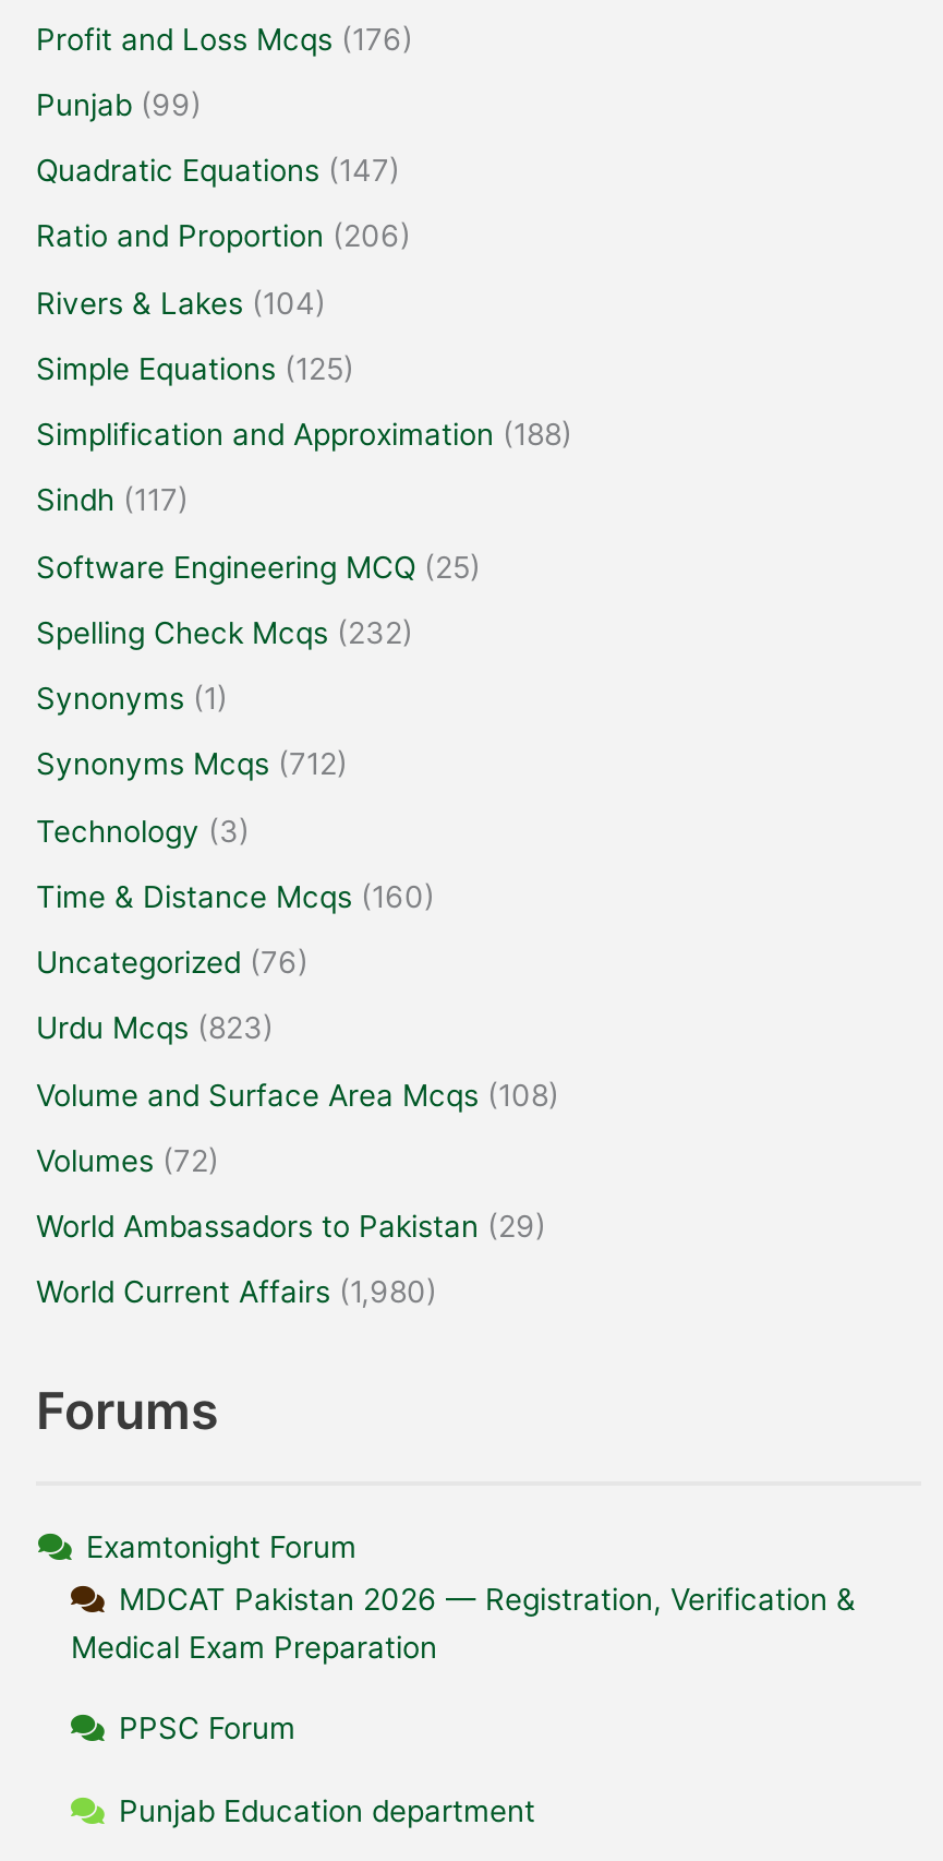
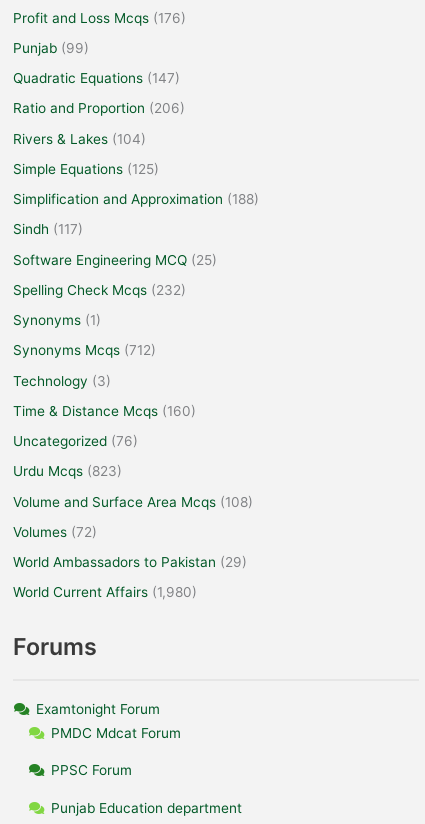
- MDCAT Pakistan 2026 — Registration, Verification &
- Medical Exam Preparation
+ PMDC Mdcat Forum
